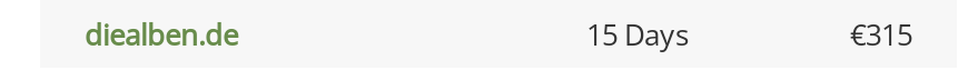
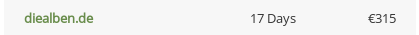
- 15 Days
+ 17 Days
